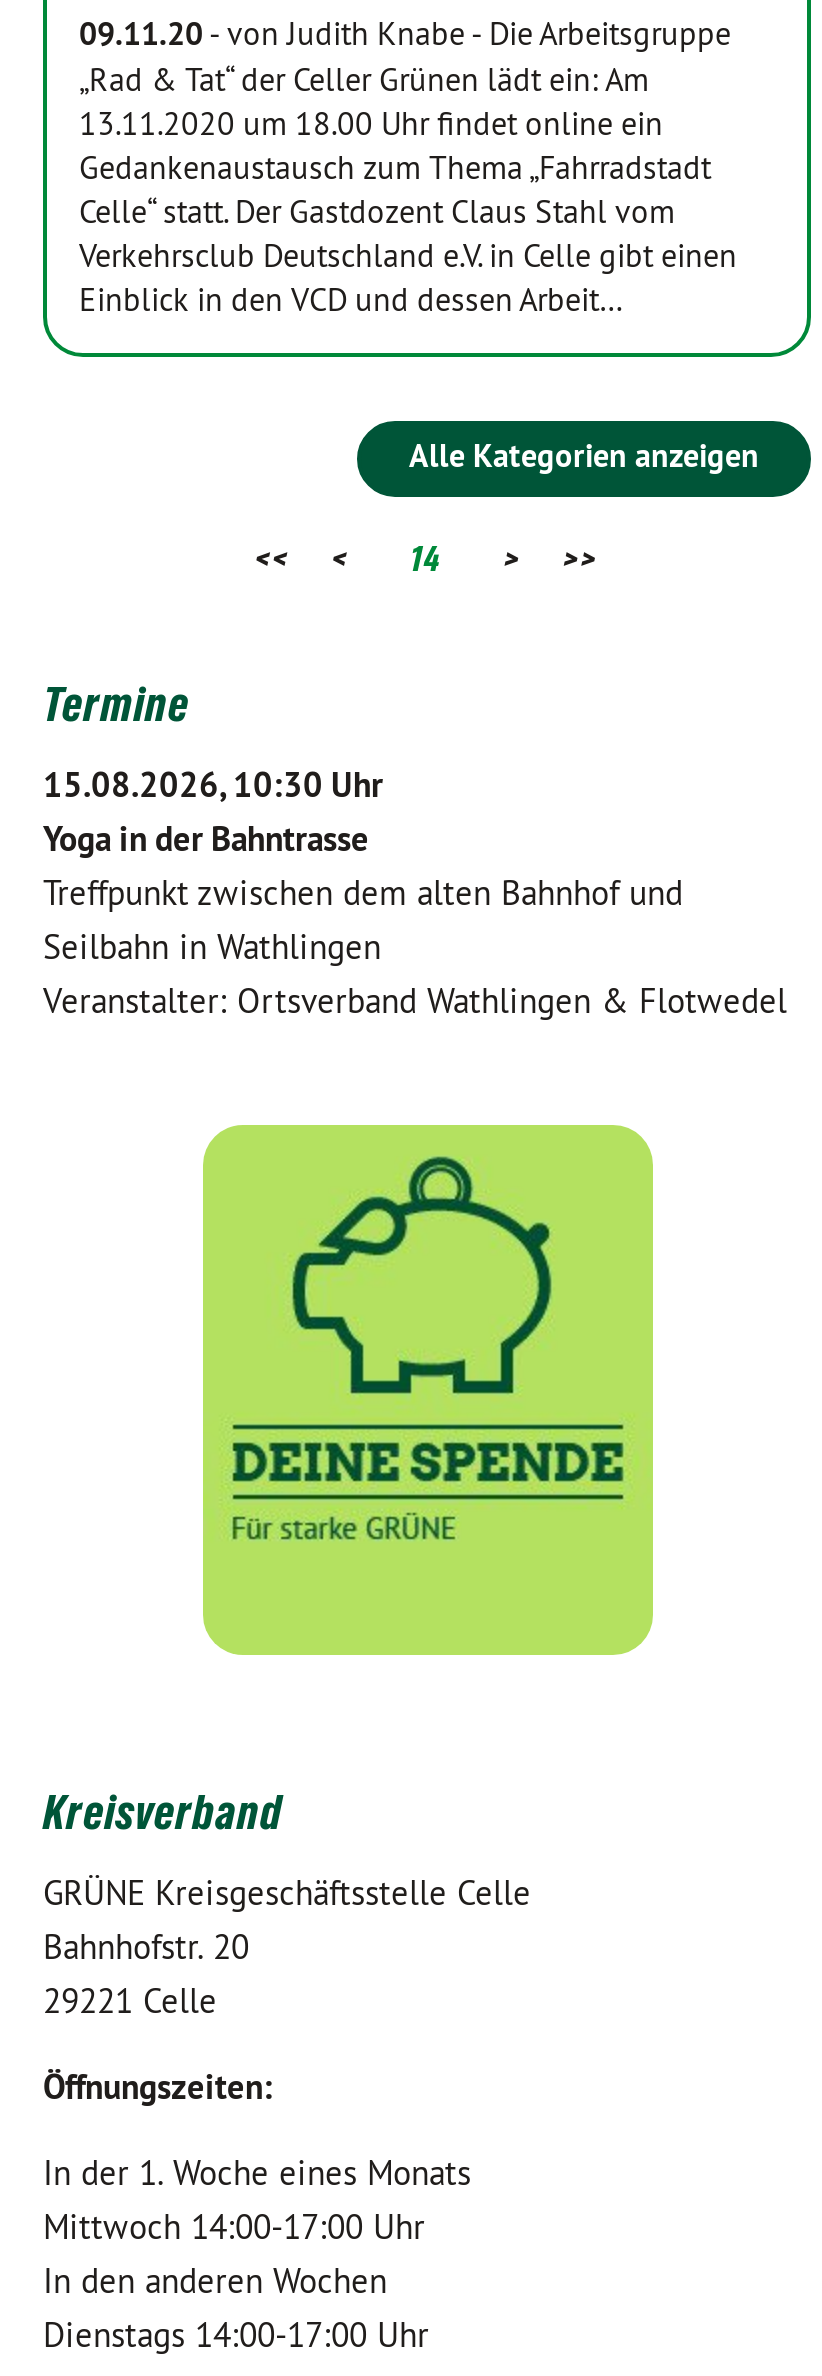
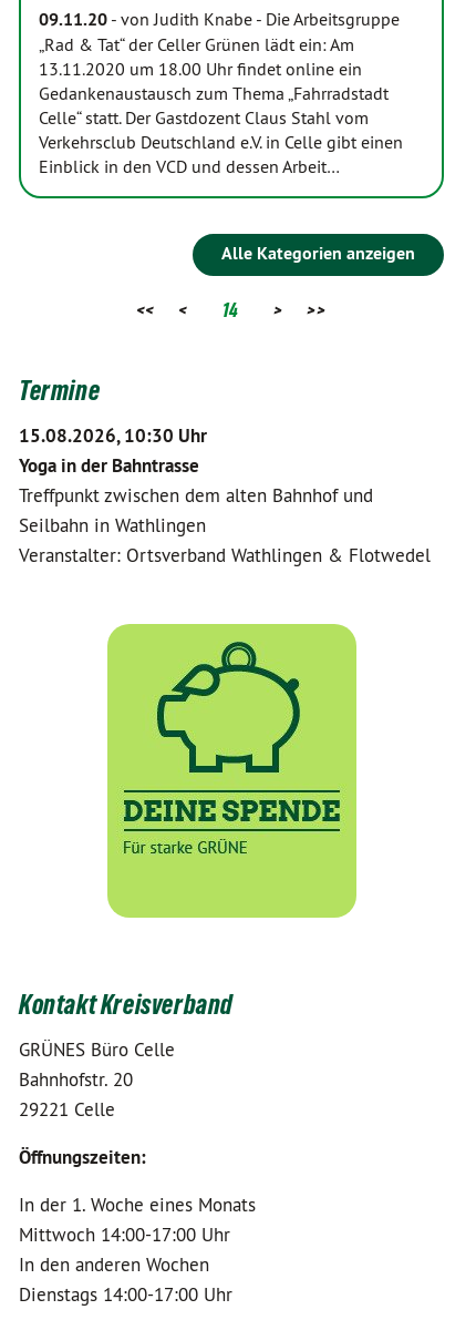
- Kreisverband
+ Kontakt Kreisverband

- GRÜNE Kreisgeschäftsstelle Celle
+ GRÜNES Büro Celle
